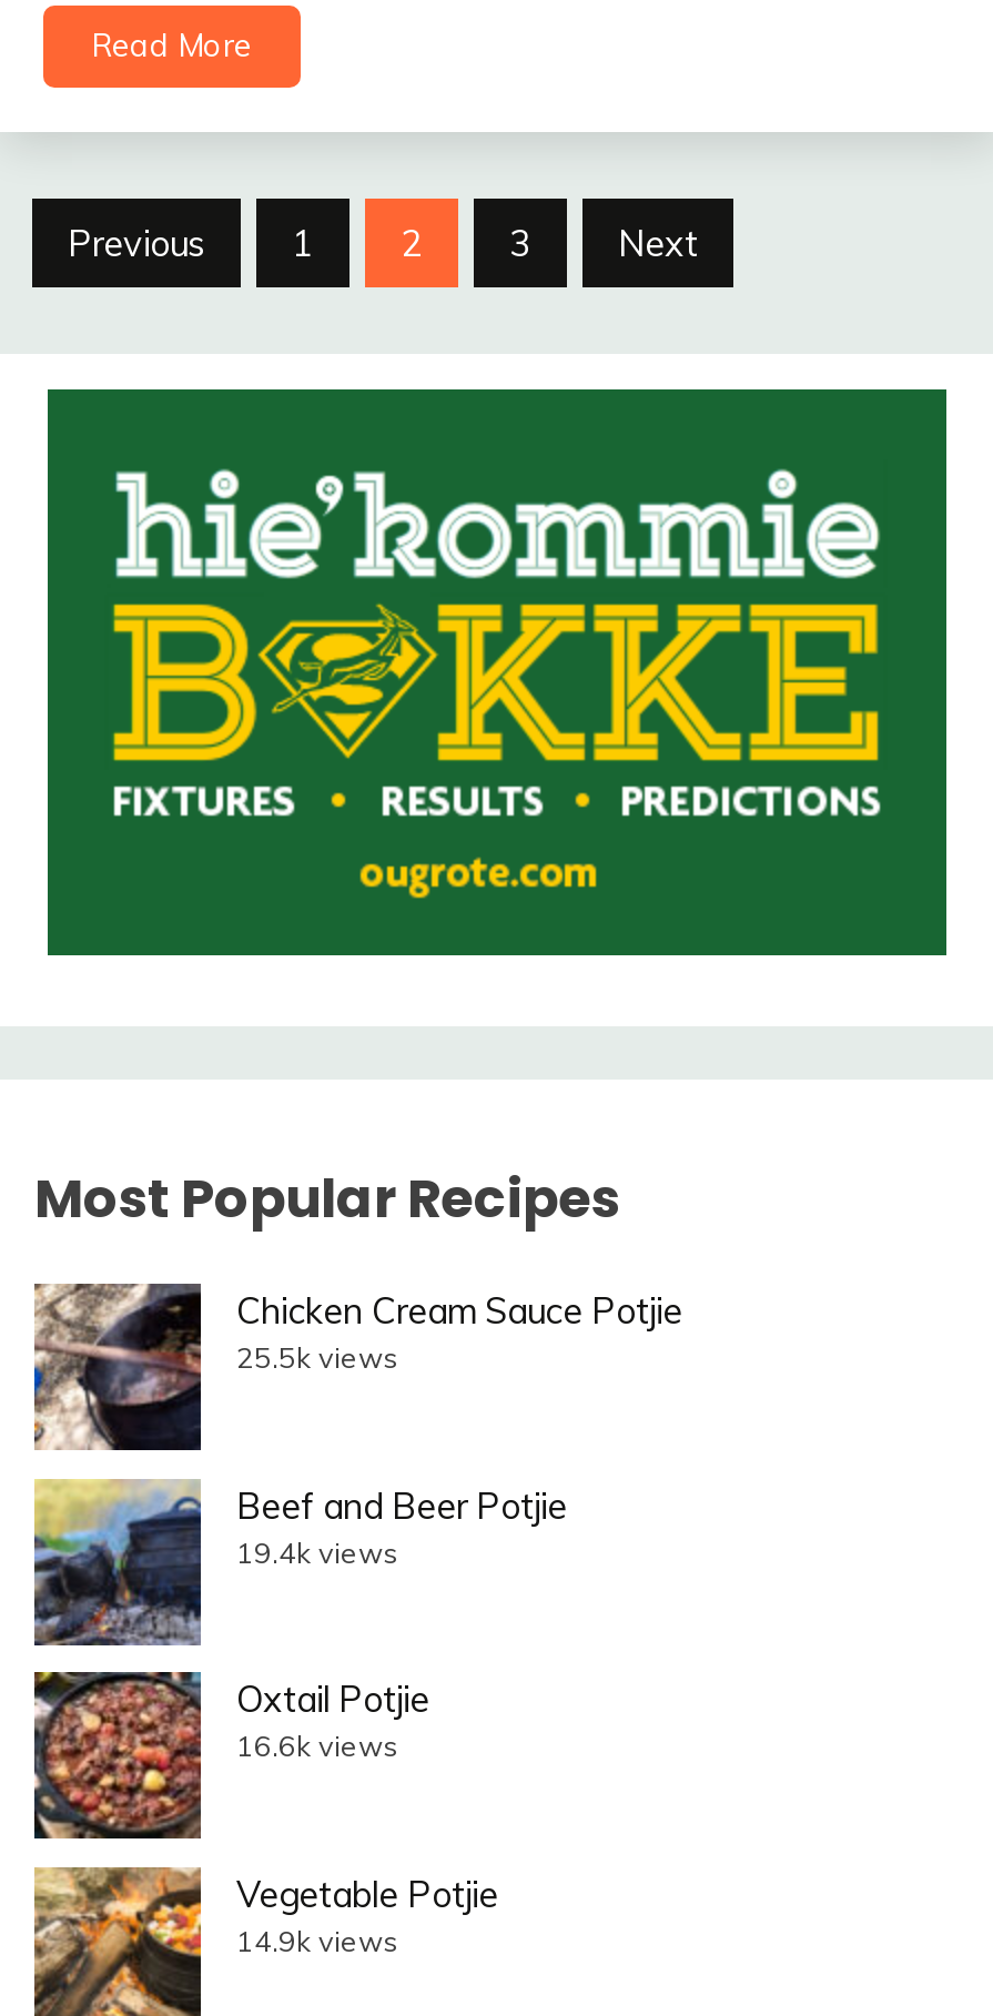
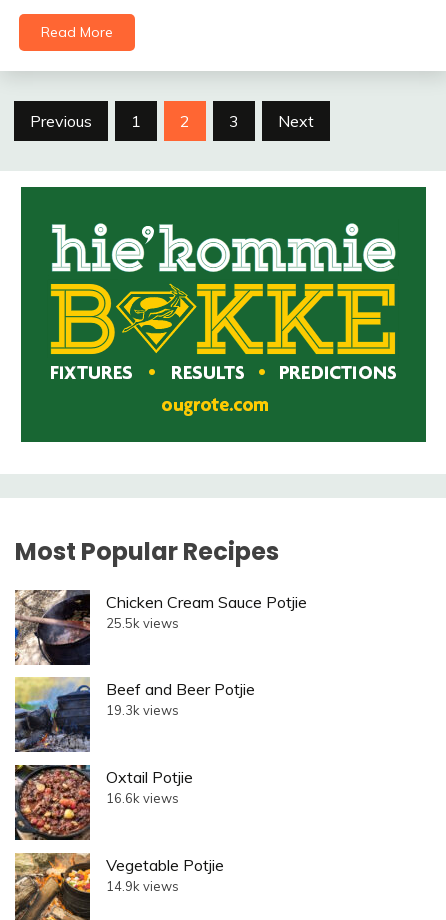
- 19.4k views
+ 19.3k views
